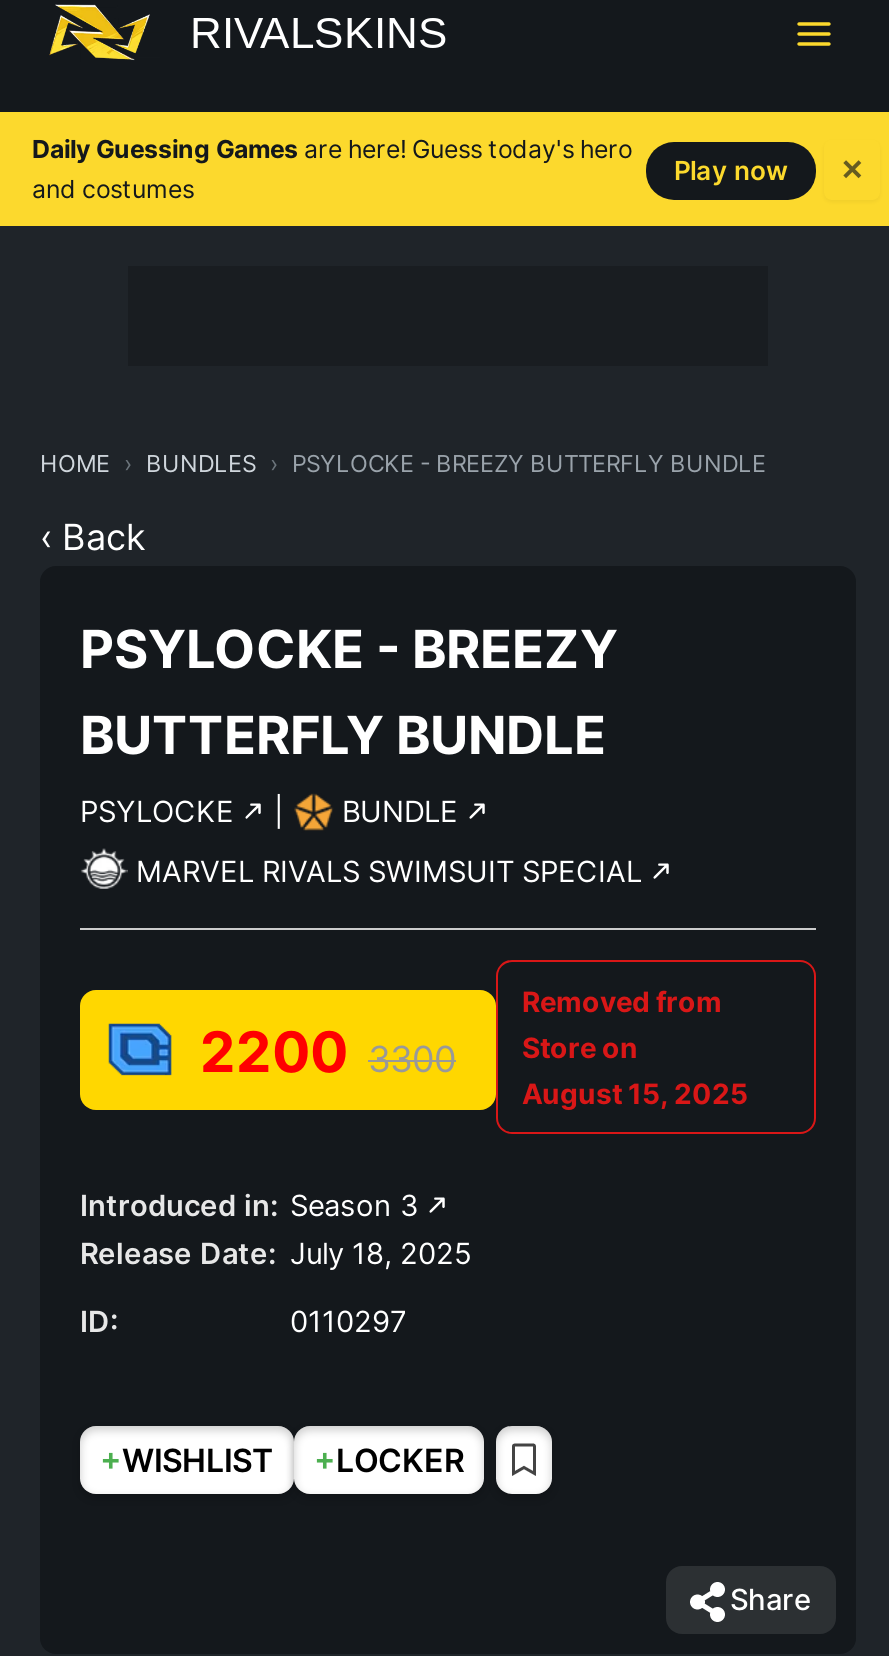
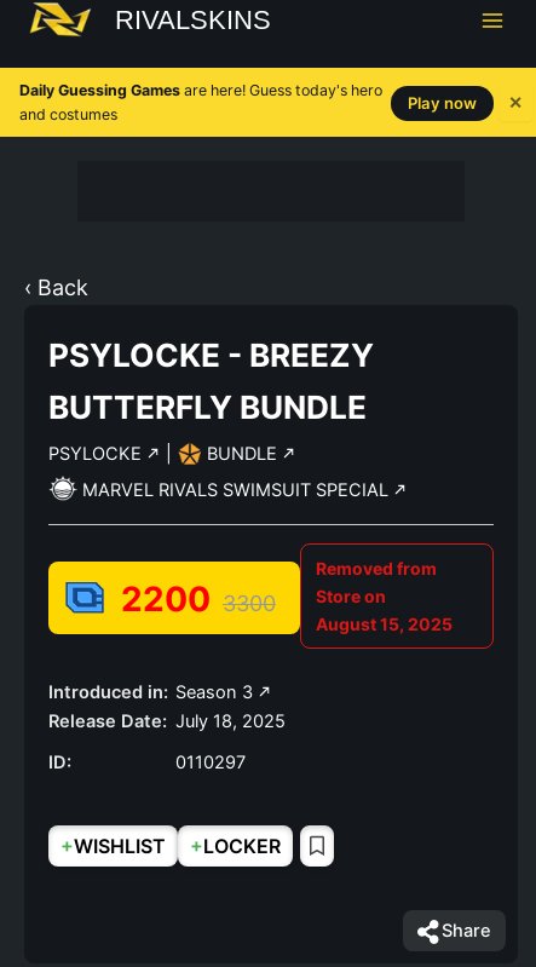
- HOME
- BUNDLES
- PSYLOCKE - BREEZY BUTTERFLY BUNDLE
